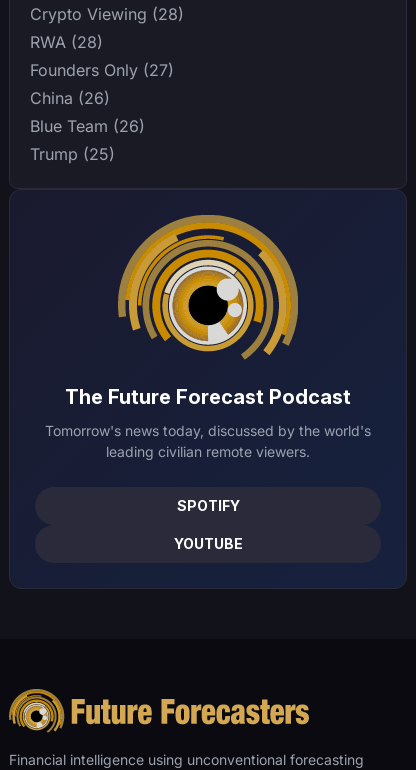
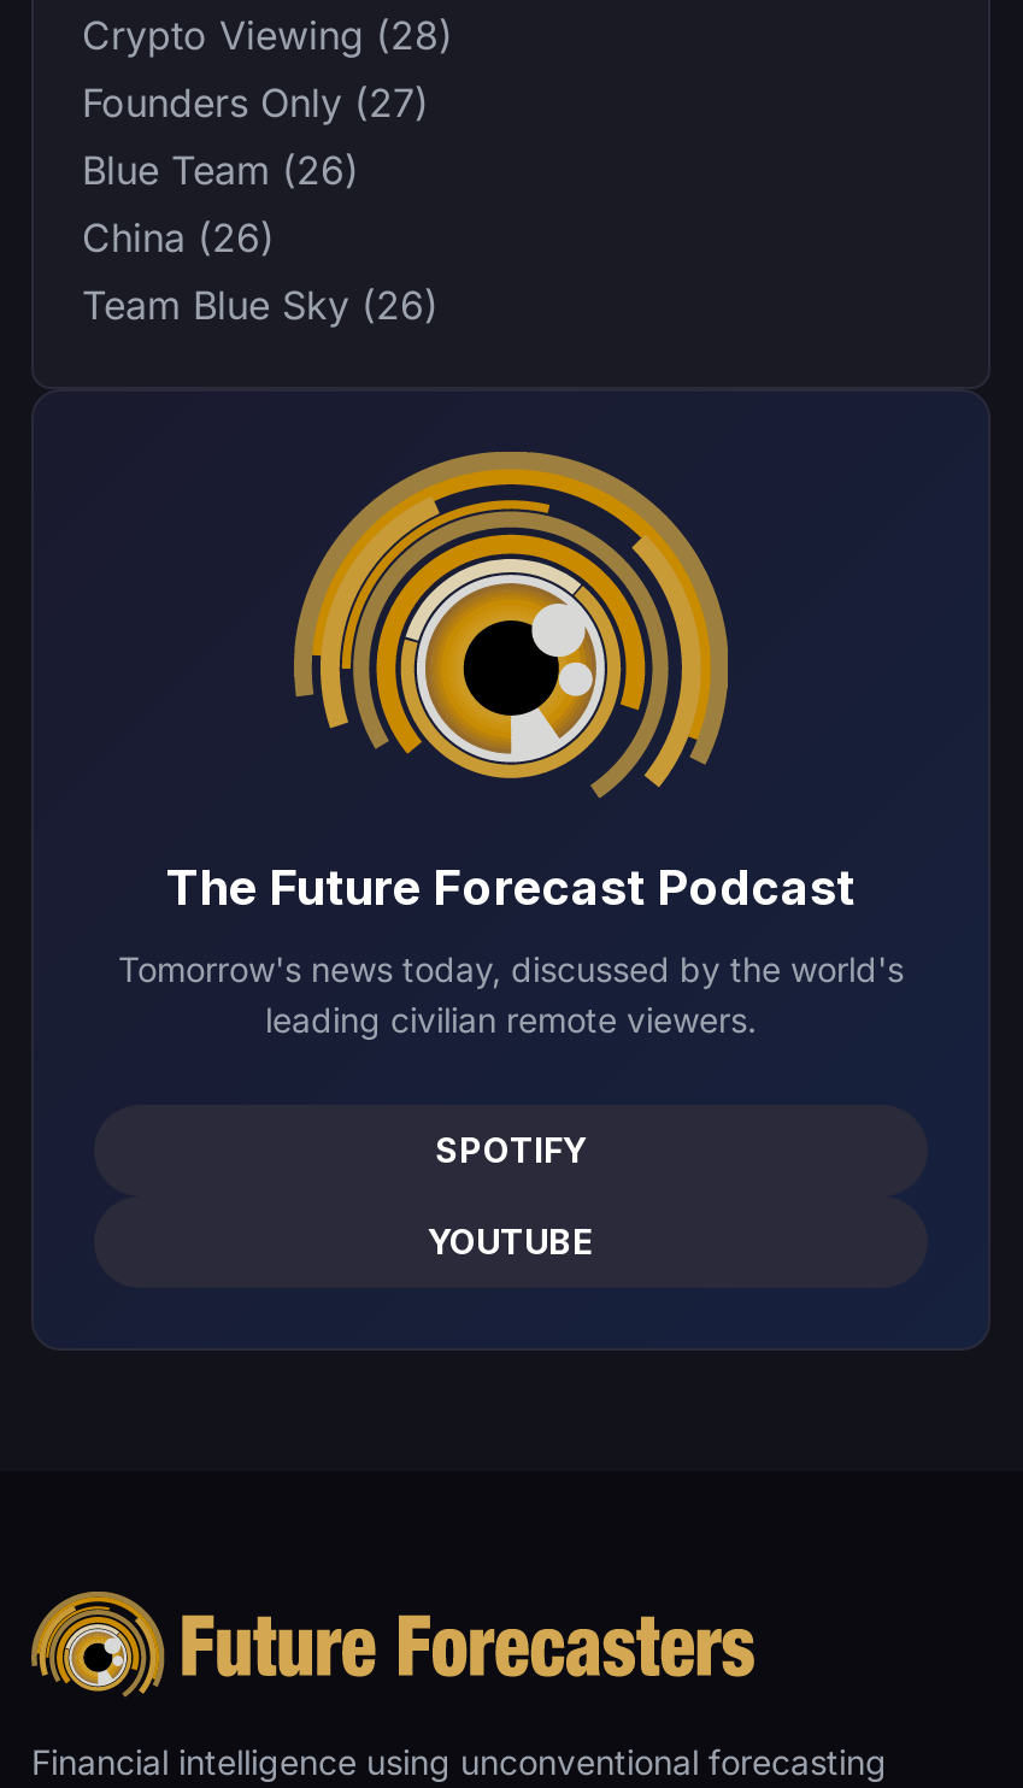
- RWA (28)

+ Blue Team (26)

- Blue Team (26)
- Trump (25)
+ Team Blue Sky (26)
